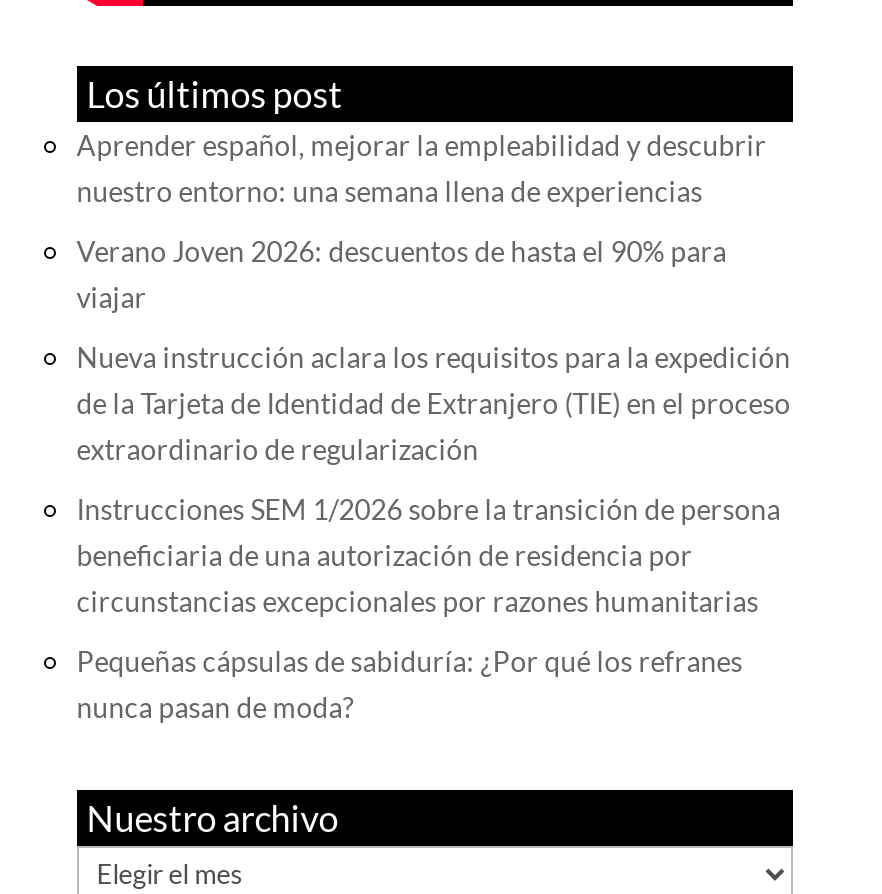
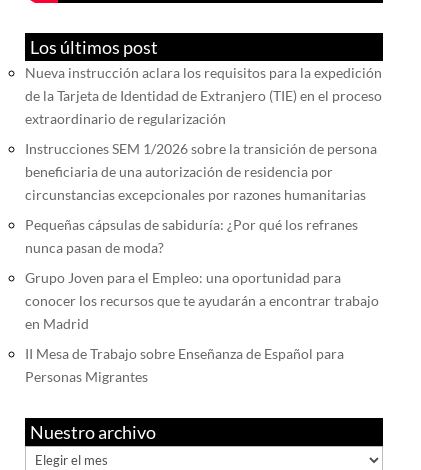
- Aprender español, mejorar la empleabilidad y descubrir
- nuestro entorno: una semana llena de experiencias
- Verano Joven 2026: descuentos de hasta el 90% para
- viajar

moved up: Nueva instrucción aclara los requisitos para la expedición | de la Tarjeta de Identidad de Extranjero (TIE) en el proceso | extraordinario de regularización | Instrucciones SEM 1/2026 sobre la transición de persona | beneficiaria de una autorización de residencia por | circunstancias excepcionales por razones humanitarias | Pequeñas cápsulas de sabiduría: ¿Por qué los refranes | nunca pasan de moda?

+ Grupo Joven para el Empleo: una oportunidad para
+ conocer los recursos que te ayudarán a encontrar trabajo
+ en Madrid
+ II Mesa de Trabajo sobre Enseñanza de Español para
+ Personas Migrantes
